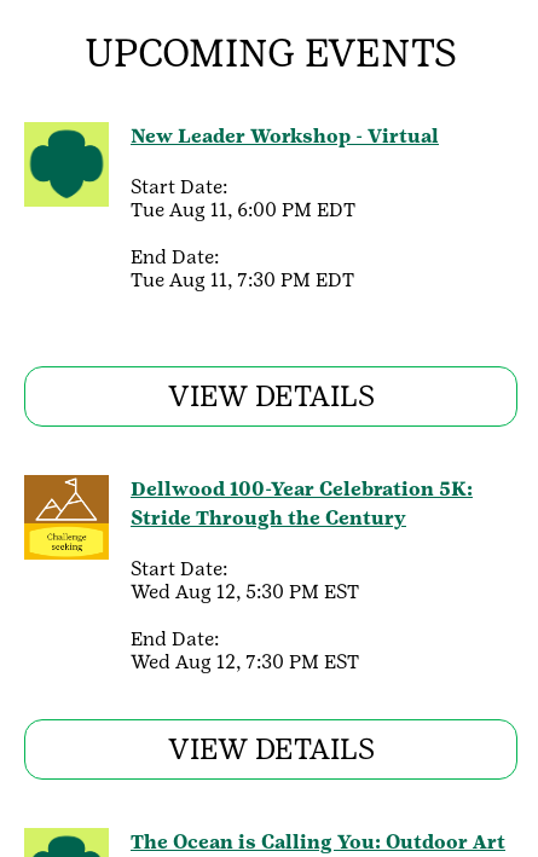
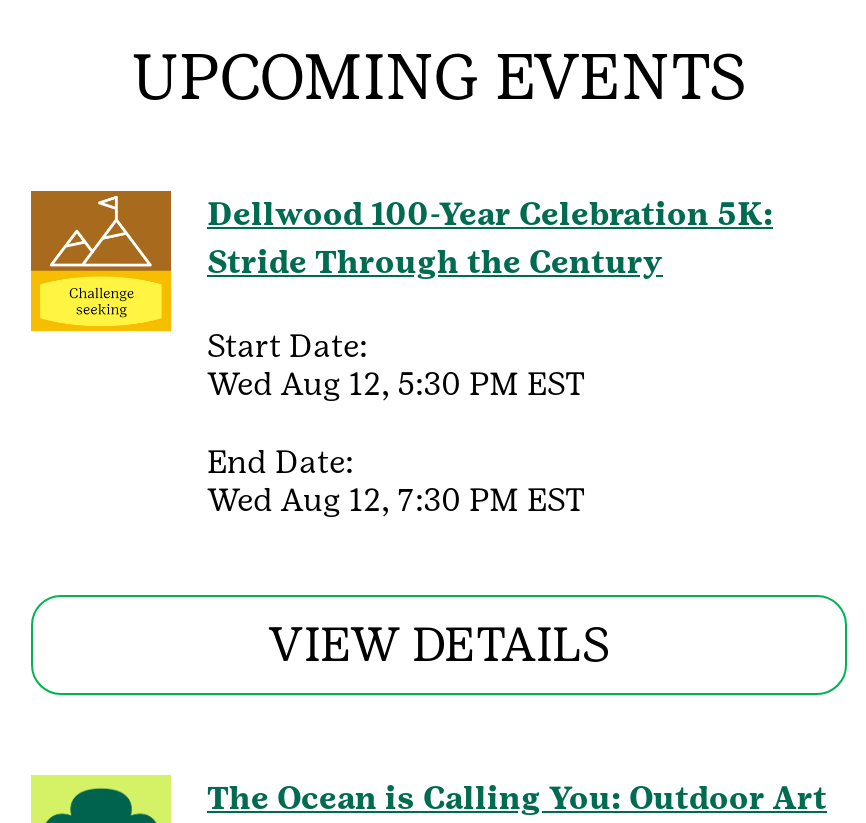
- [image]
- New Leader Workshop - Virtual
- Start Date:
- Tue Aug 11, 6:00 PM EDT
- End Date:
- Tue Aug 11, 7:30 PM EDT
- VIEW DETAILS
